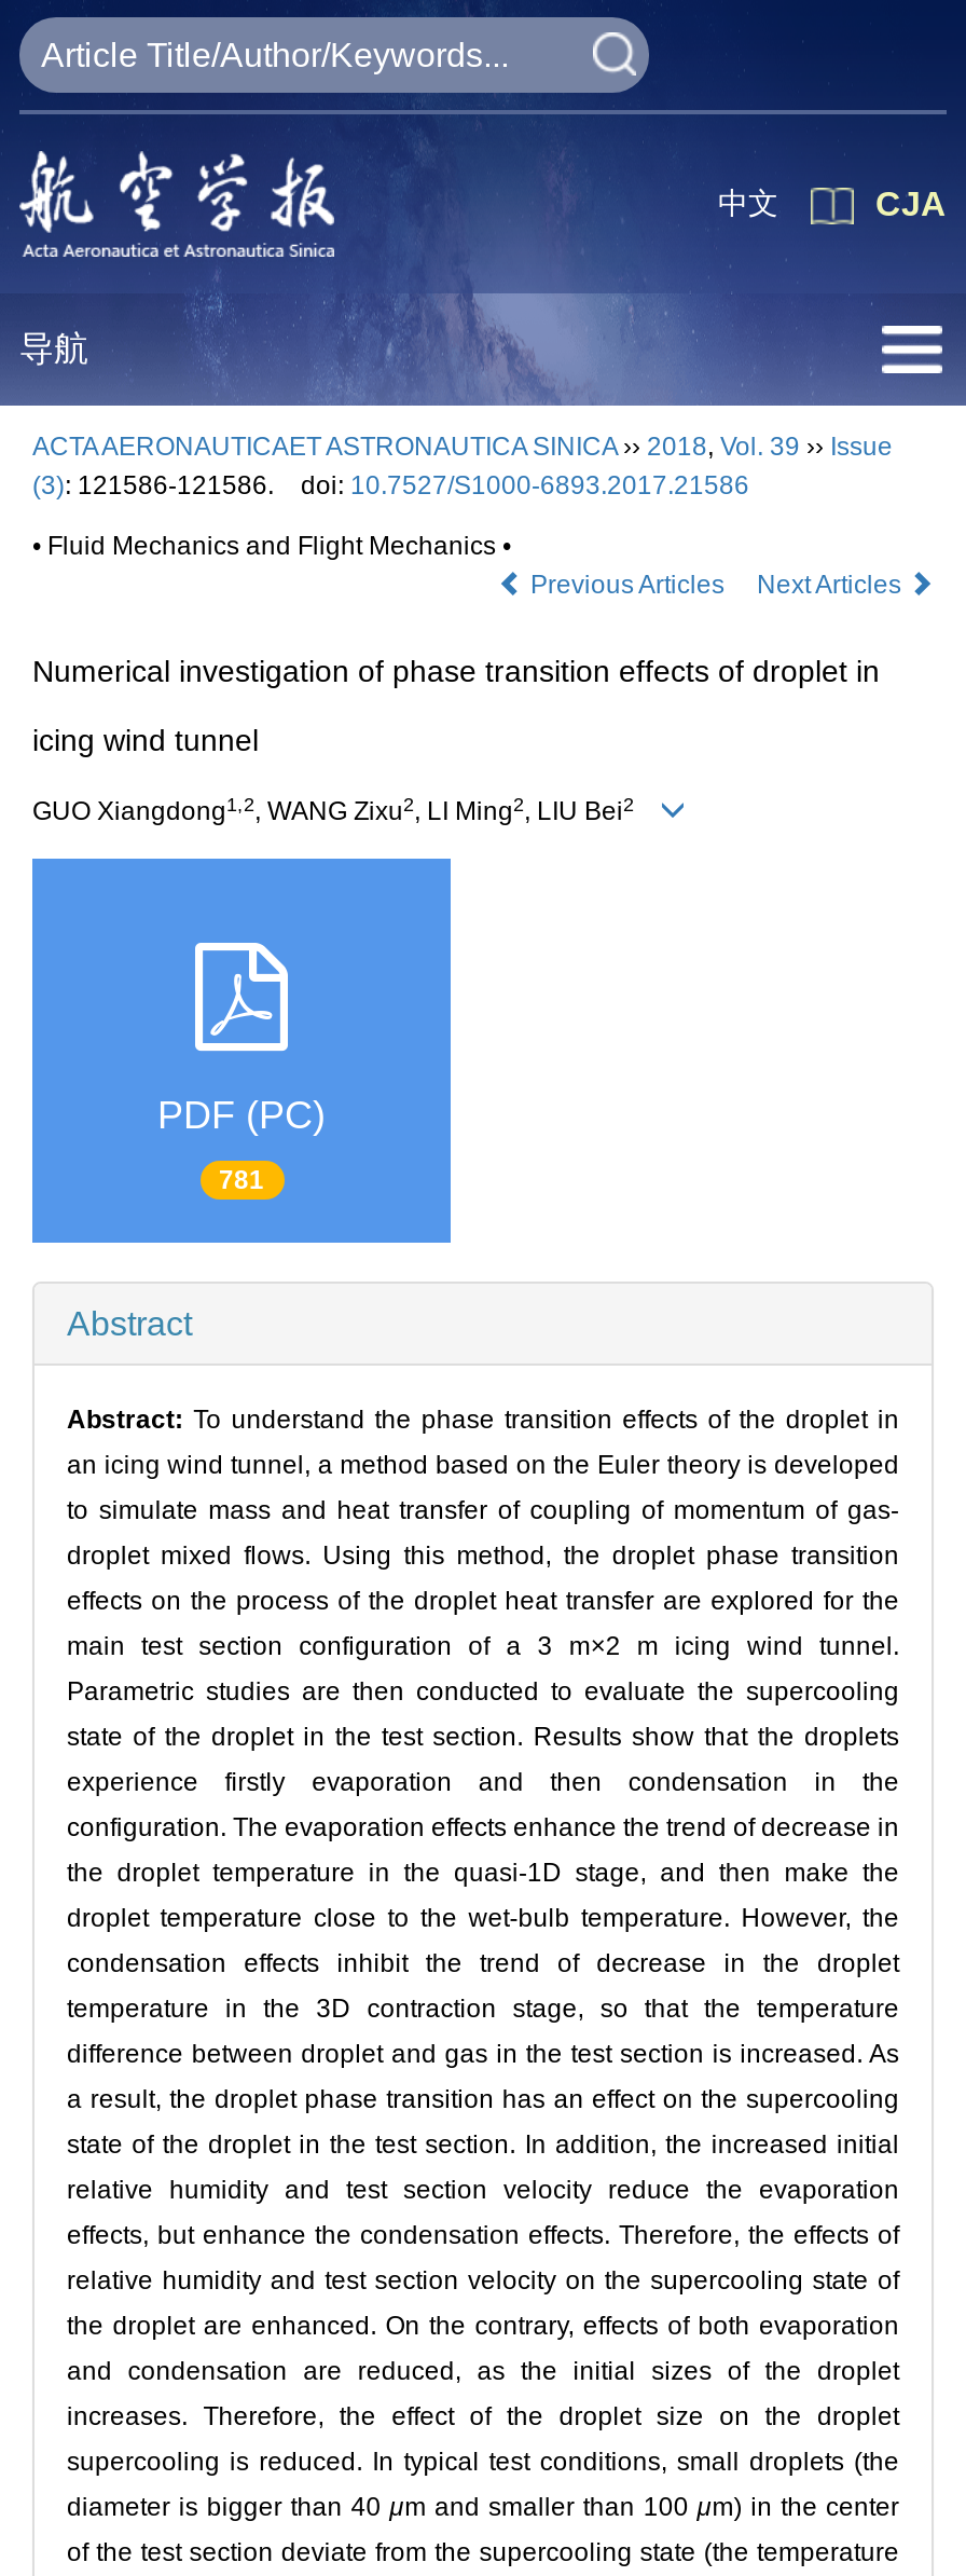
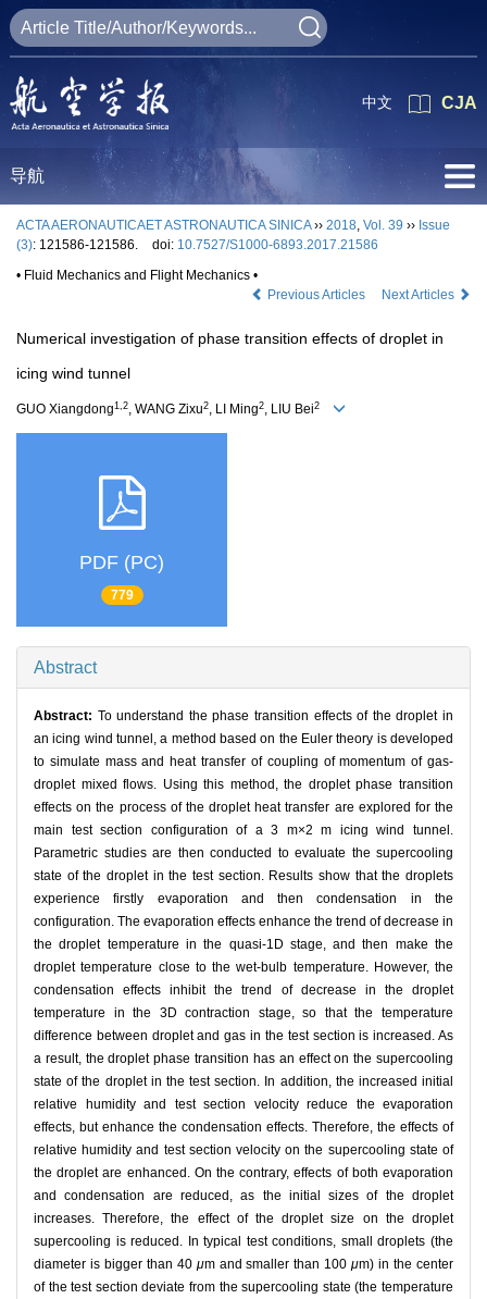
- 781
+ 779
